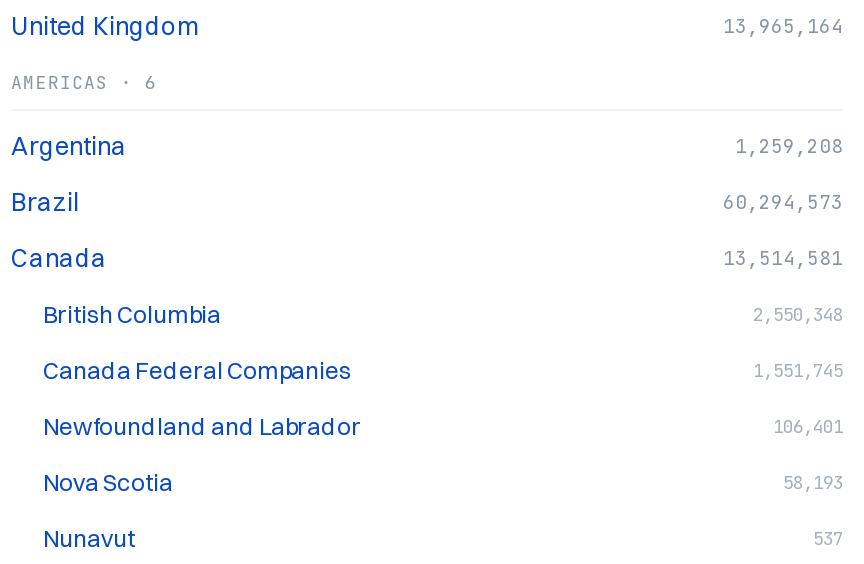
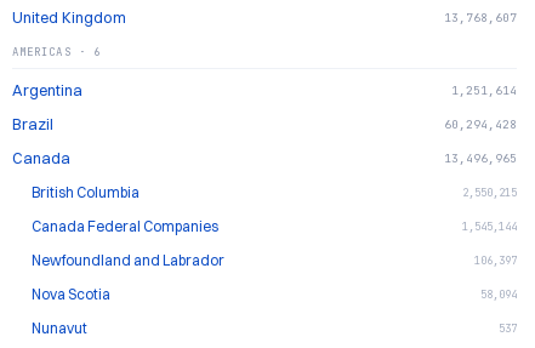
- 13,965,164
+ 13,768,607

- 1,259,208
+ 1,251,614

- 60,294,573
+ 60,294,428

- 13,514,581
+ 13,496,965

- 2,550,348
+ 2,550,215

- 1,551,745
+ 1,545,144

- 106,401
+ 106,397

- 58,193
+ 58,094
